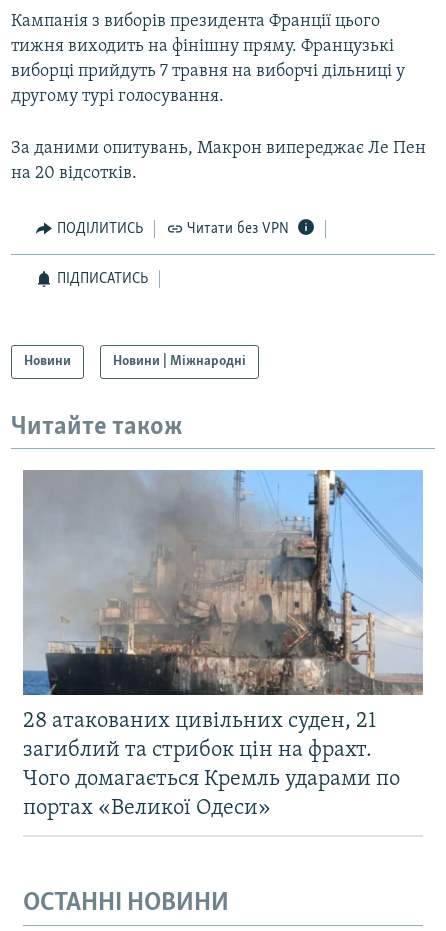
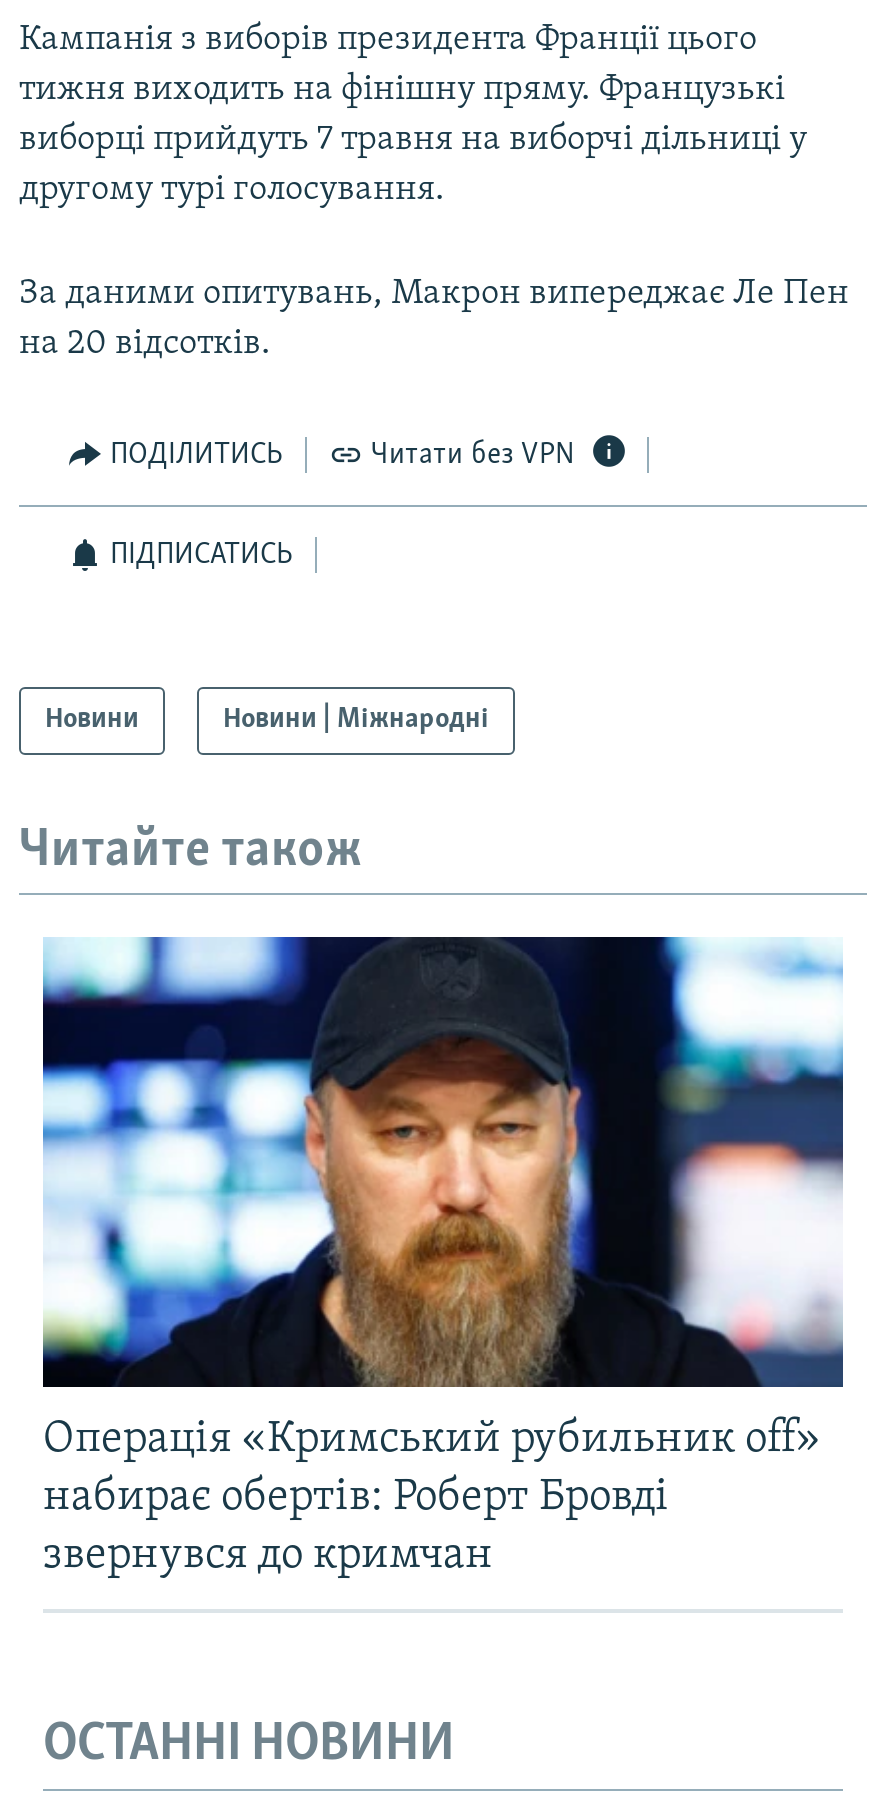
- [image]
- 28 атакованих цивільних суден, 21
- загиблий та стрибок цін на фрахт.
- Чого домагається Кремль ударами по
- портах «Великої Одеси»
+ [image]
+ Операція «Кримський рубильник off»
+ набирає обертів: Роберт Бровді
+ звернувся до кримчан
